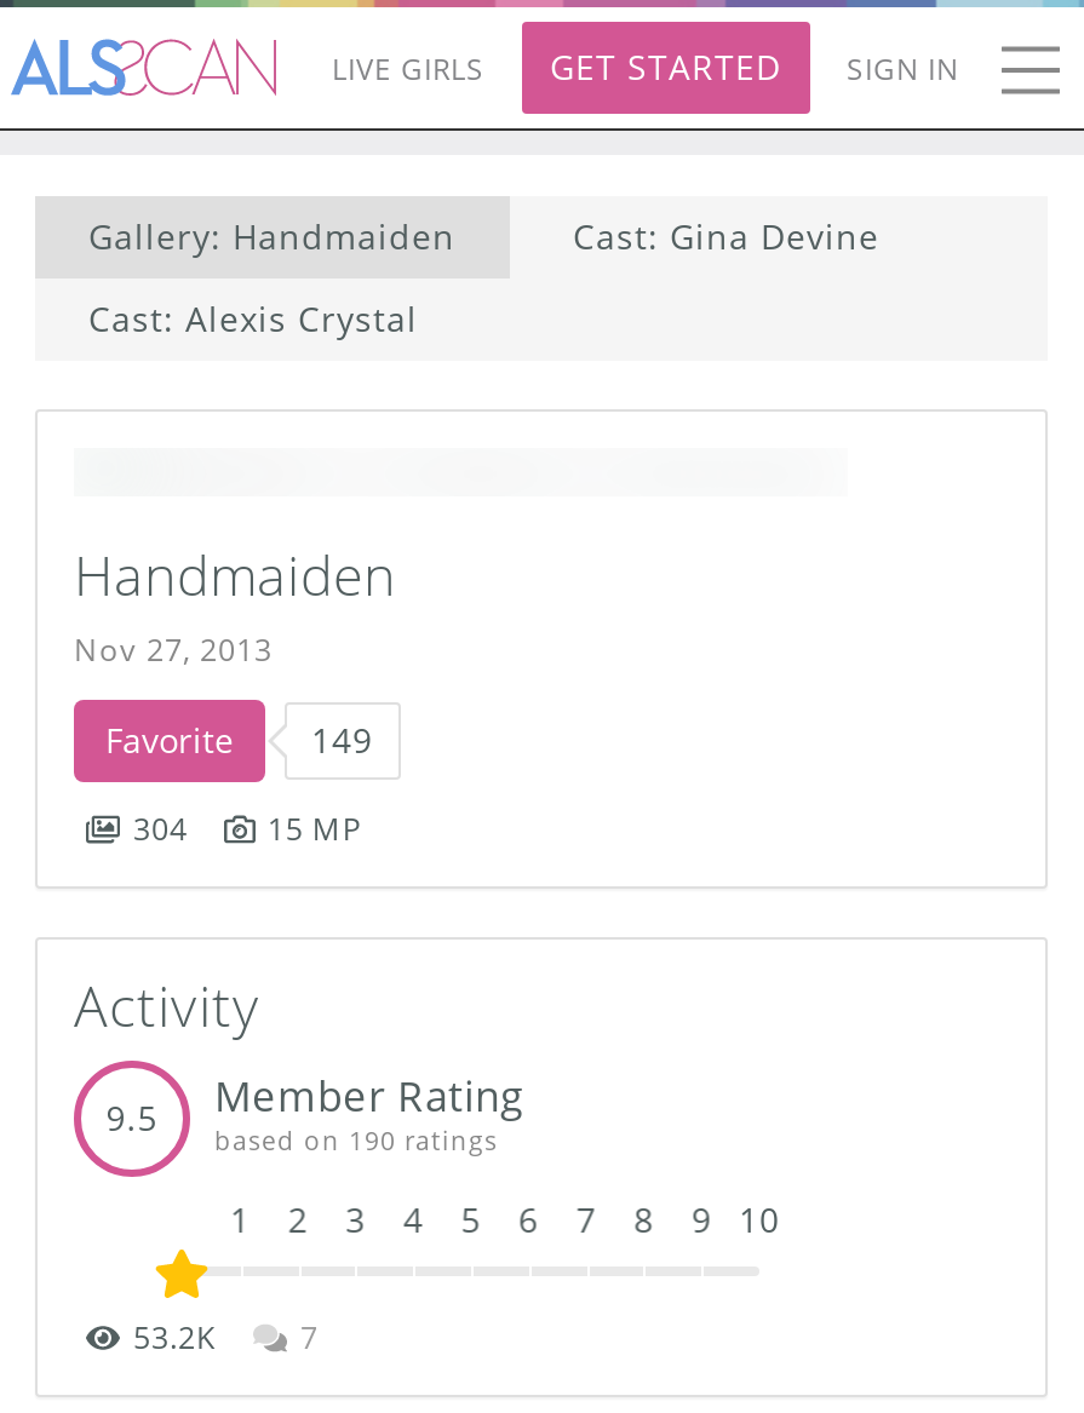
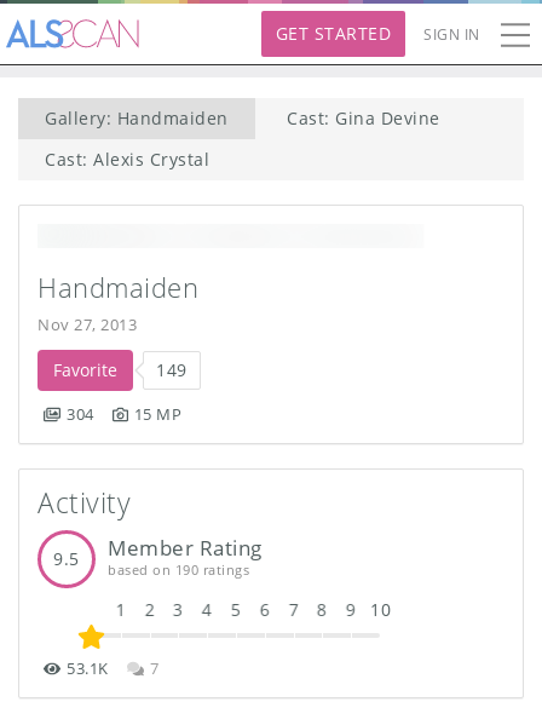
- LIVE GIRLS

- 53.2K
+ 53.1K
